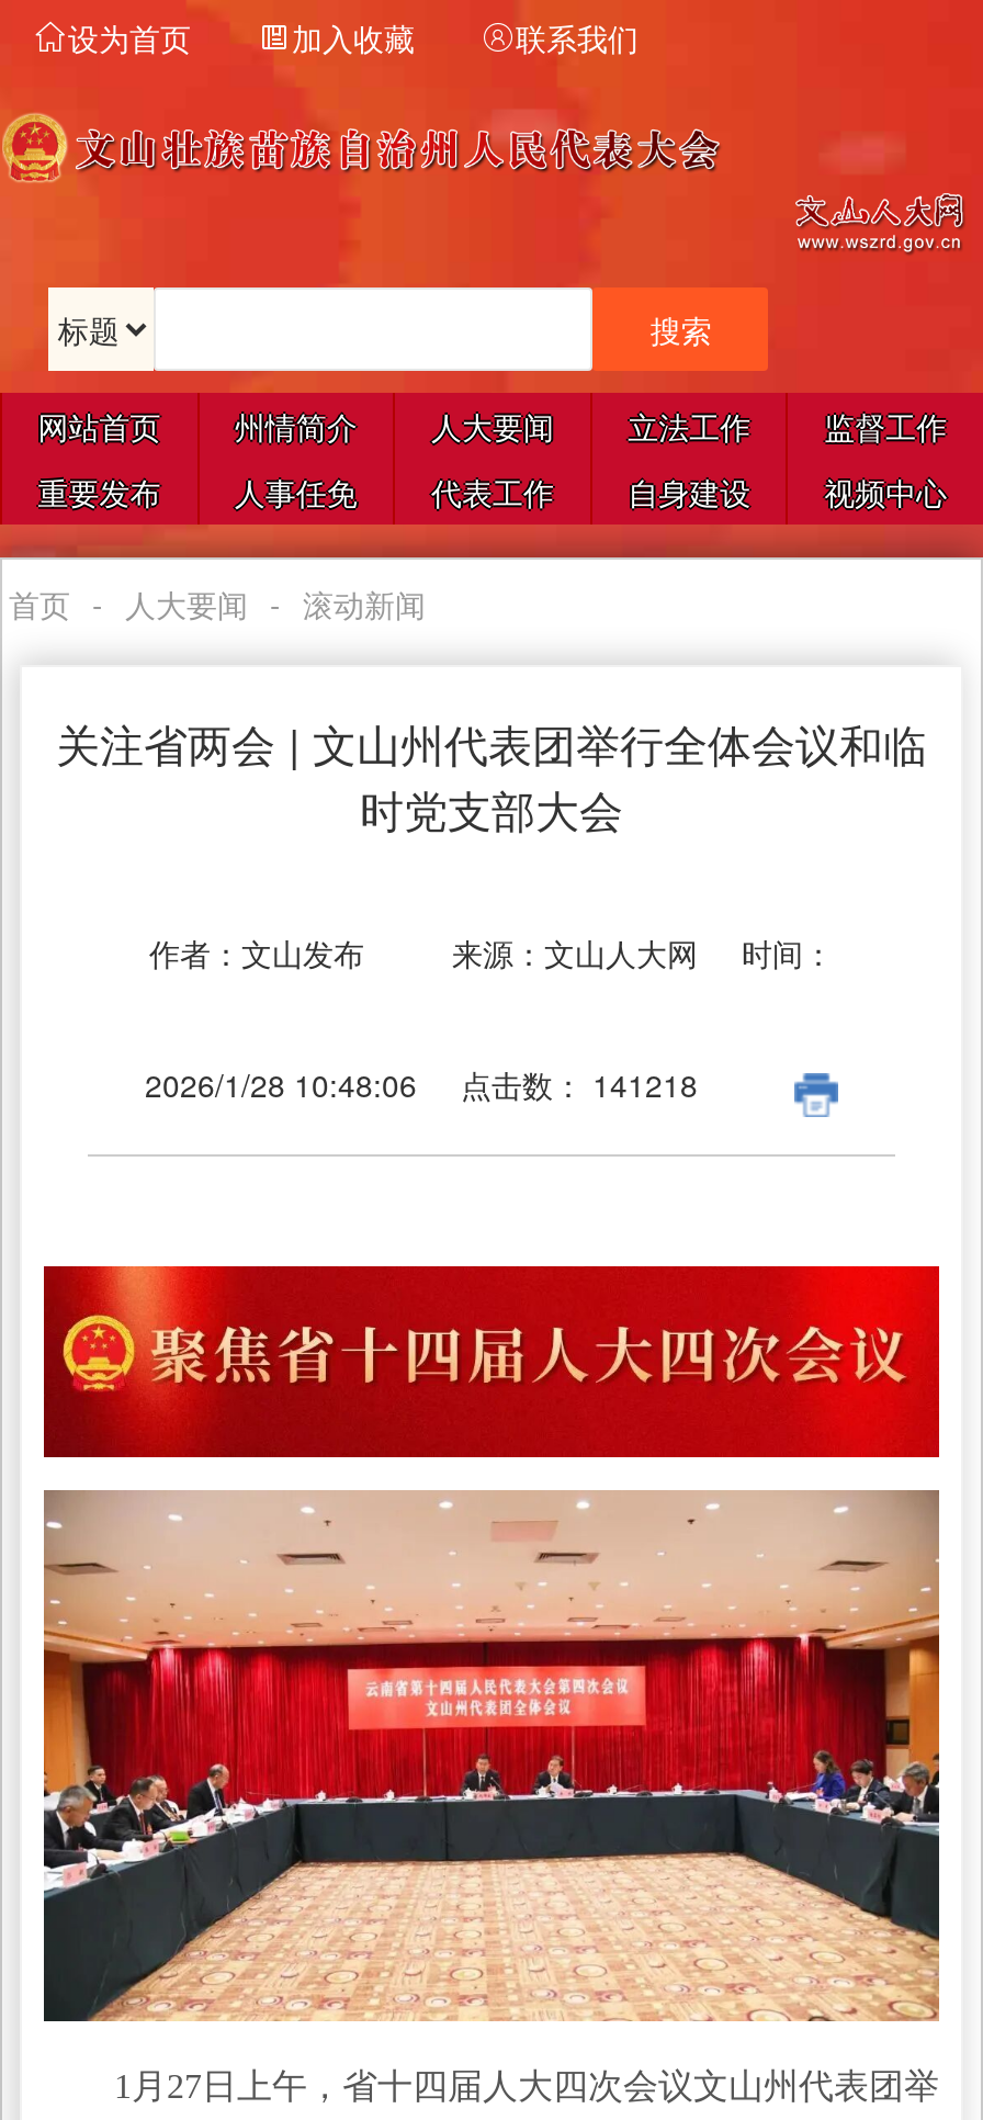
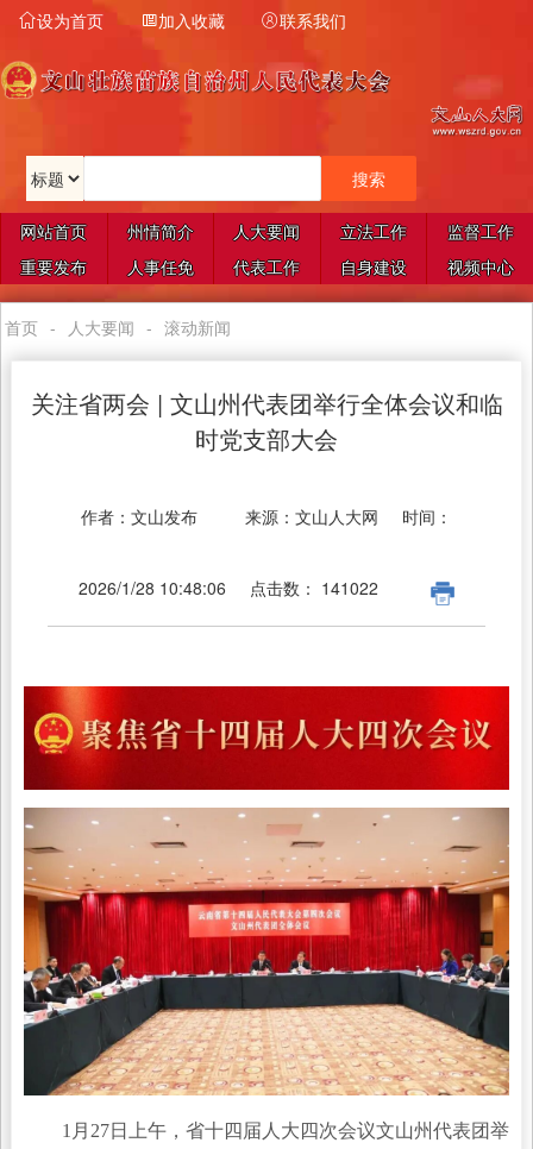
- 2026/1/28 10:48:06 点击数：141218
+ 2026/1/28 10:48:06 点击数：141022
